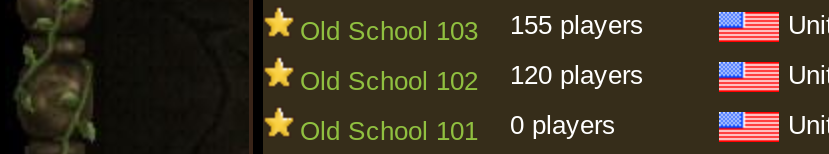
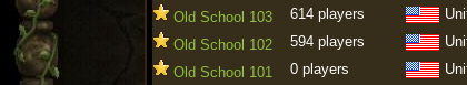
- Old School 103 155 players
+ Old School 103 614 players

- Old School 102 120 players
+ Old School 102 594 players
